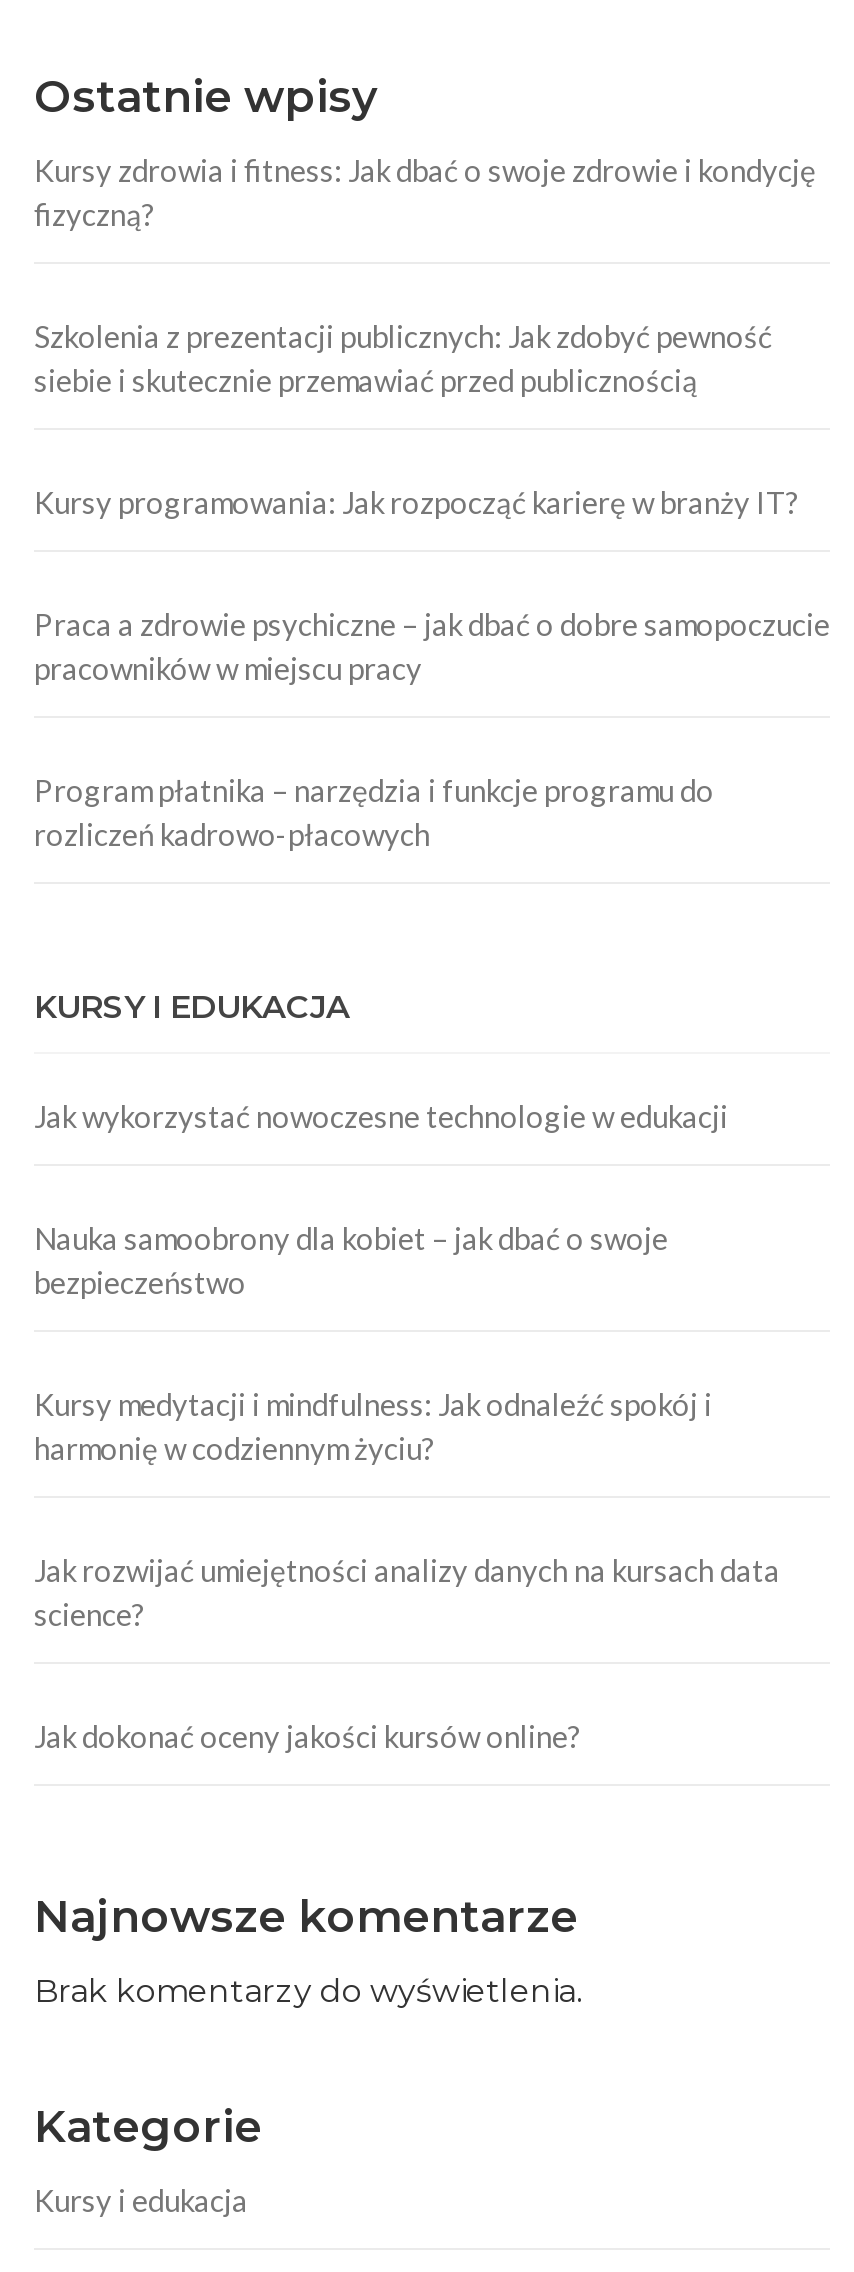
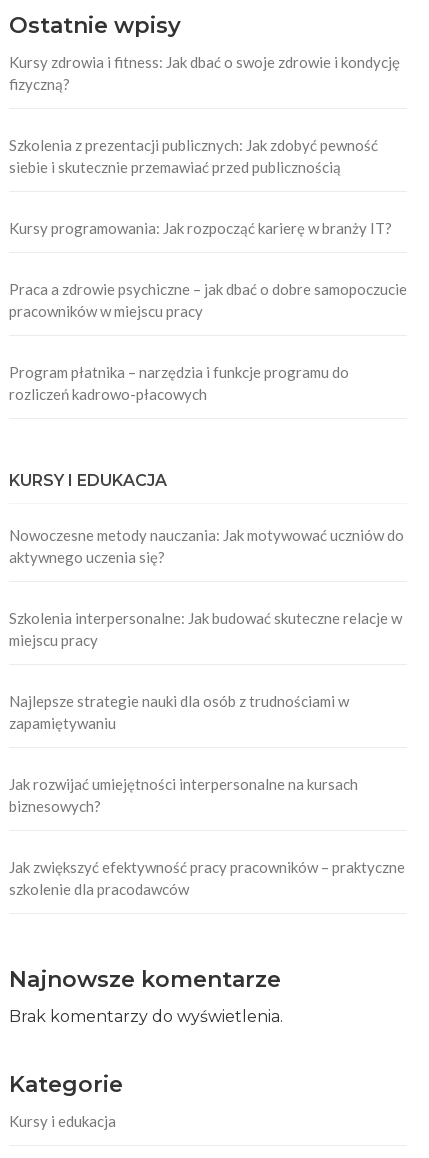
- Jak wykorzystać nowoczesne technologie w edukacji
+ Nowoczesne metody nauczania: Jak motywować uczniów do
+ aktywnego uczenia się?

- Nauka samoobrony dla kobiet – jak dbać o swoje
- bezpieczeństwo
+ Szkolenia interpersonalne: Jak budować skuteczne relacje w
+ miejscu pracy

- Kursy medytacji i mindfulness: Jak odnaleźć spokój i
- harmonię w codziennym życiu?
+ Najlepsze strategie nauki dla osób z trudnościami w
+ zapamiętywaniu

- Jak rozwijać umiejętności analizy danych na kursach data
- science?
+ Jak rozwijać umiejętności interpersonalne na kursach
+ biznesowych?

- Jak dokonać oceny jakości kursów online?
+ Jak zwiększyć efektywność pracy pracowników – praktyczne
+ szkolenie dla pracodawców
